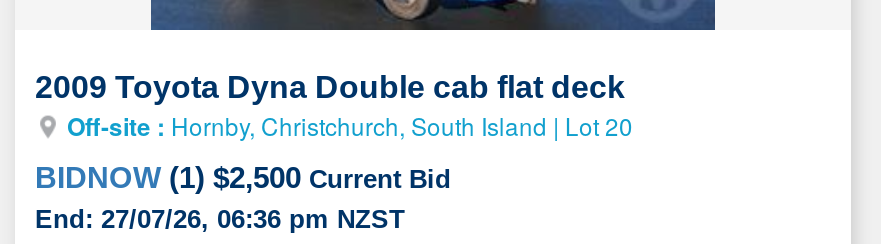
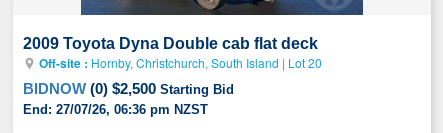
- BIDNOW (1) $2,500 Current Bid
+ BIDNOW (0) $2,500 Starting Bid
